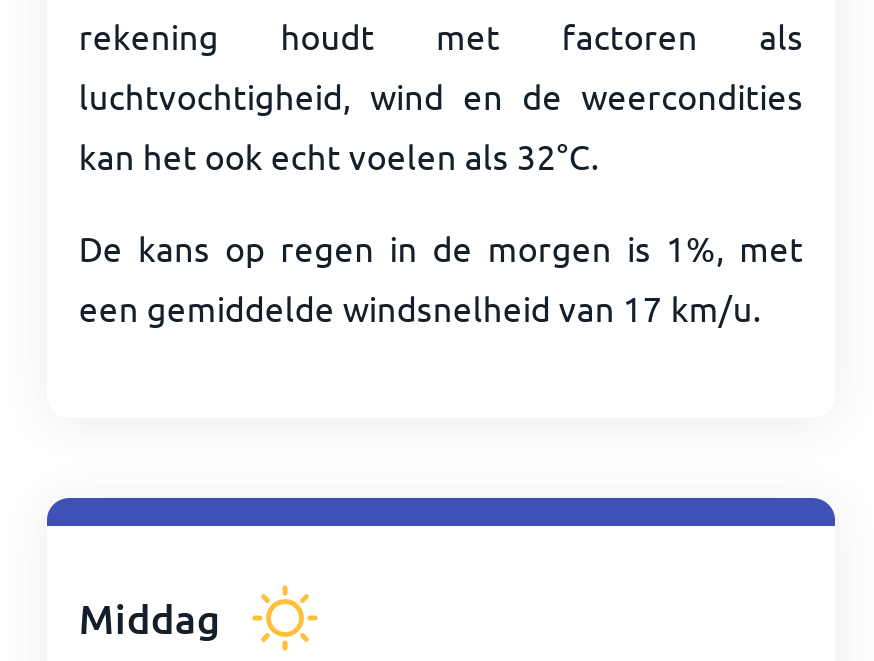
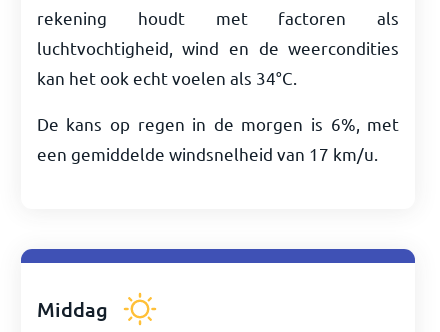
- kan het ook echt voelen als 32°C.
+ kan het ook echt voelen als 34°C.

- De kans op regen in de morgen is 1%, met
+ De kans op regen in de morgen is 6%, met
